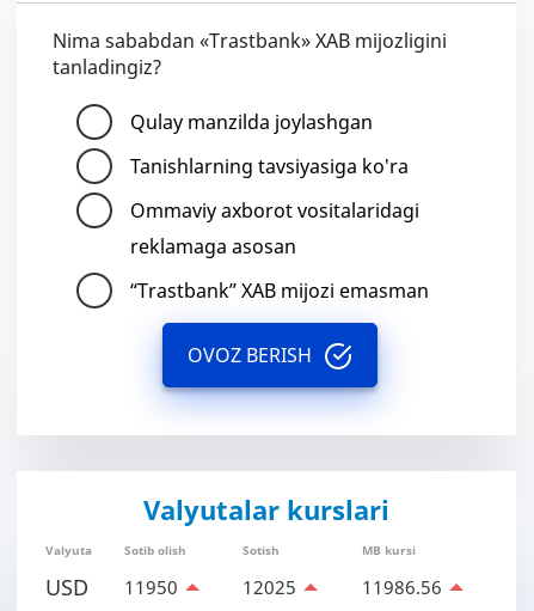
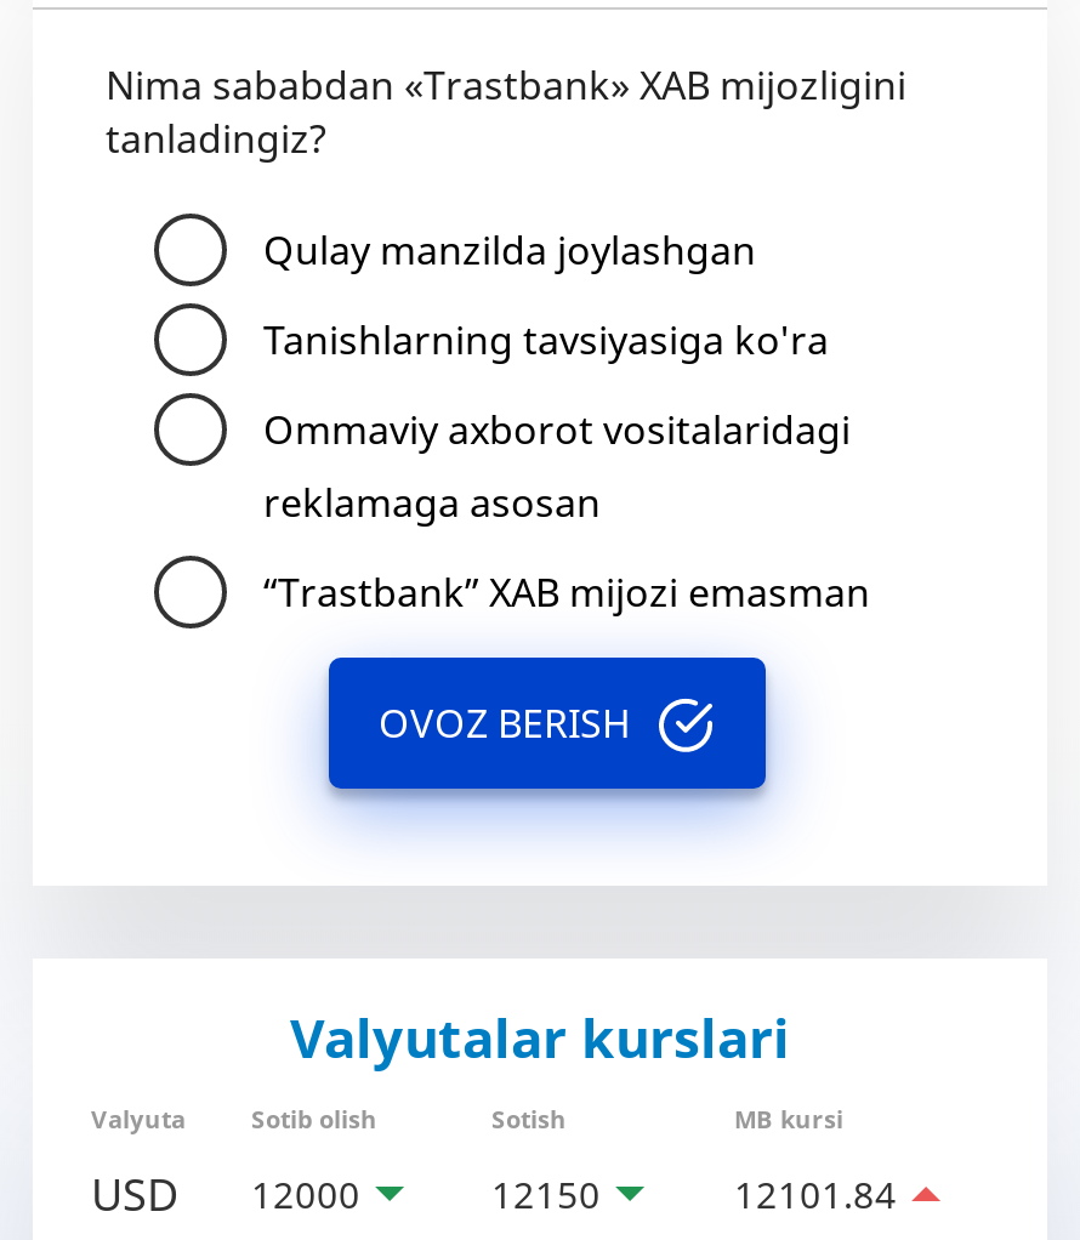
- USD 11950
+ USD 12000

- 12025
+ 12150

- 11986.56
+ 12101.84
